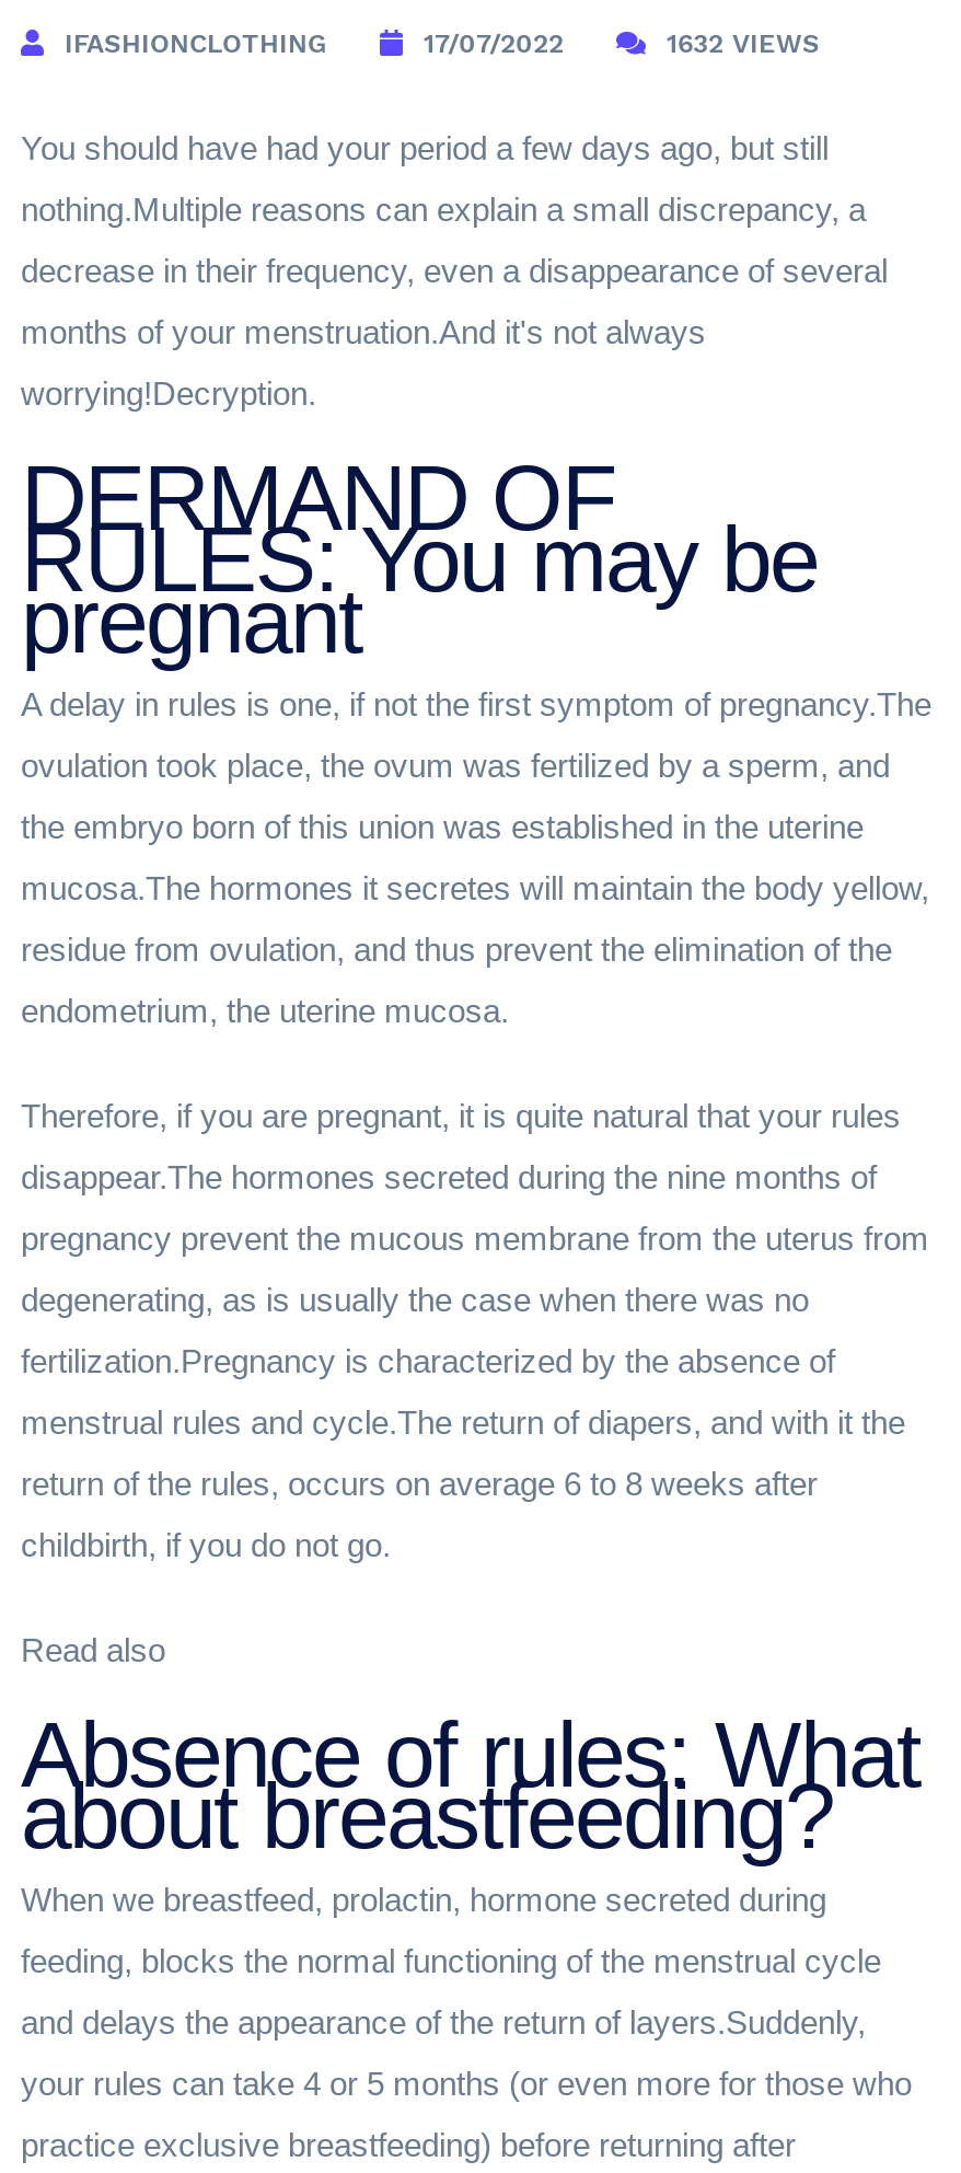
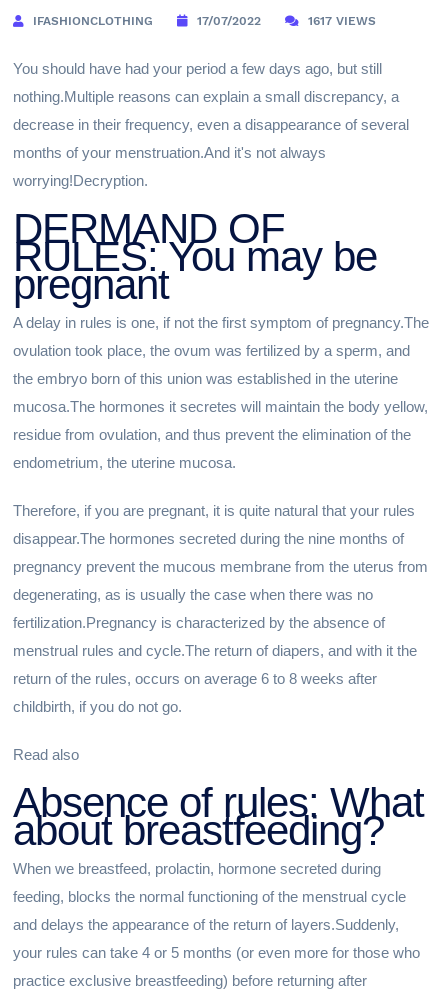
- 1632 VIEWS
+ 1617 VIEWS
